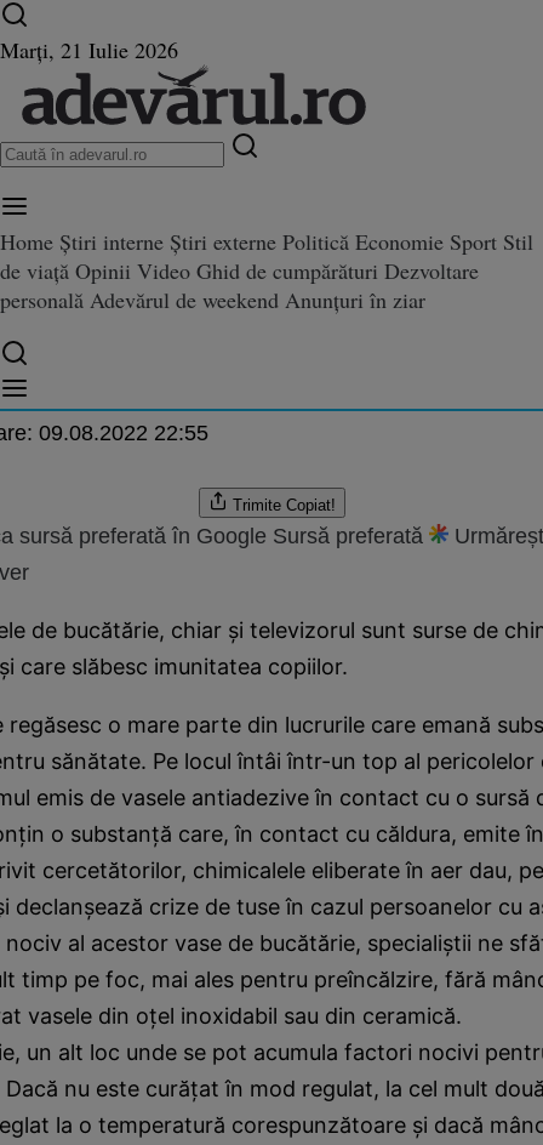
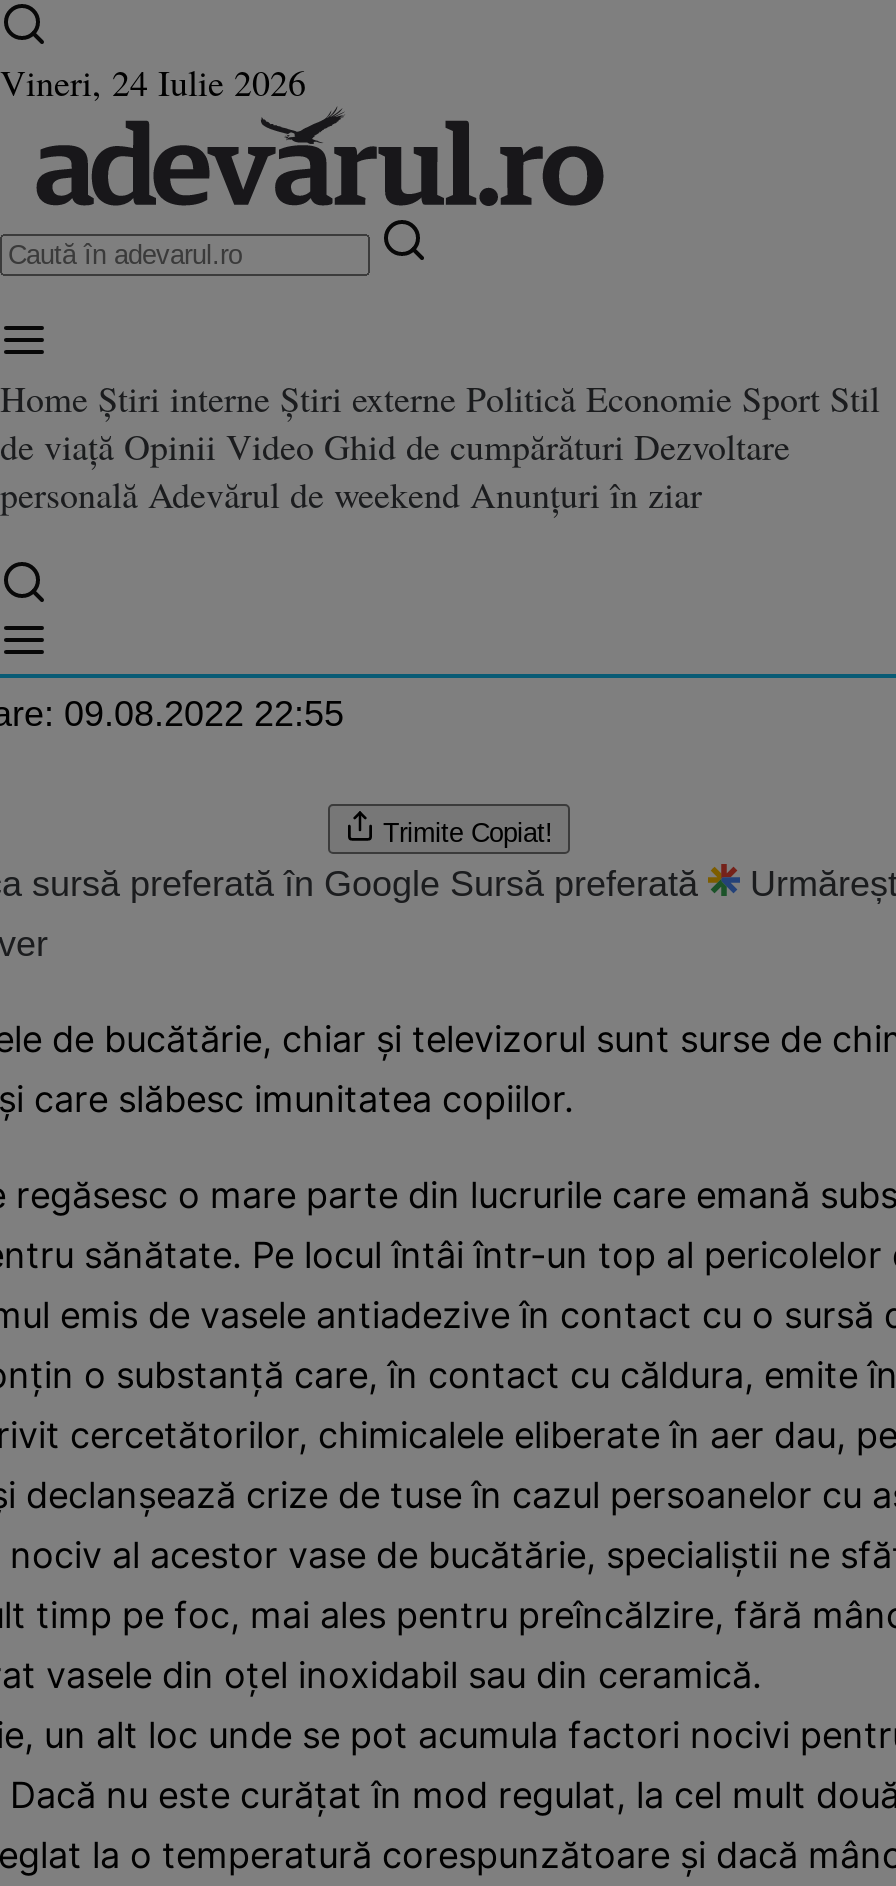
- Marți, 21 Iulie 2026
+ Vineri, 24 Iulie 2026
